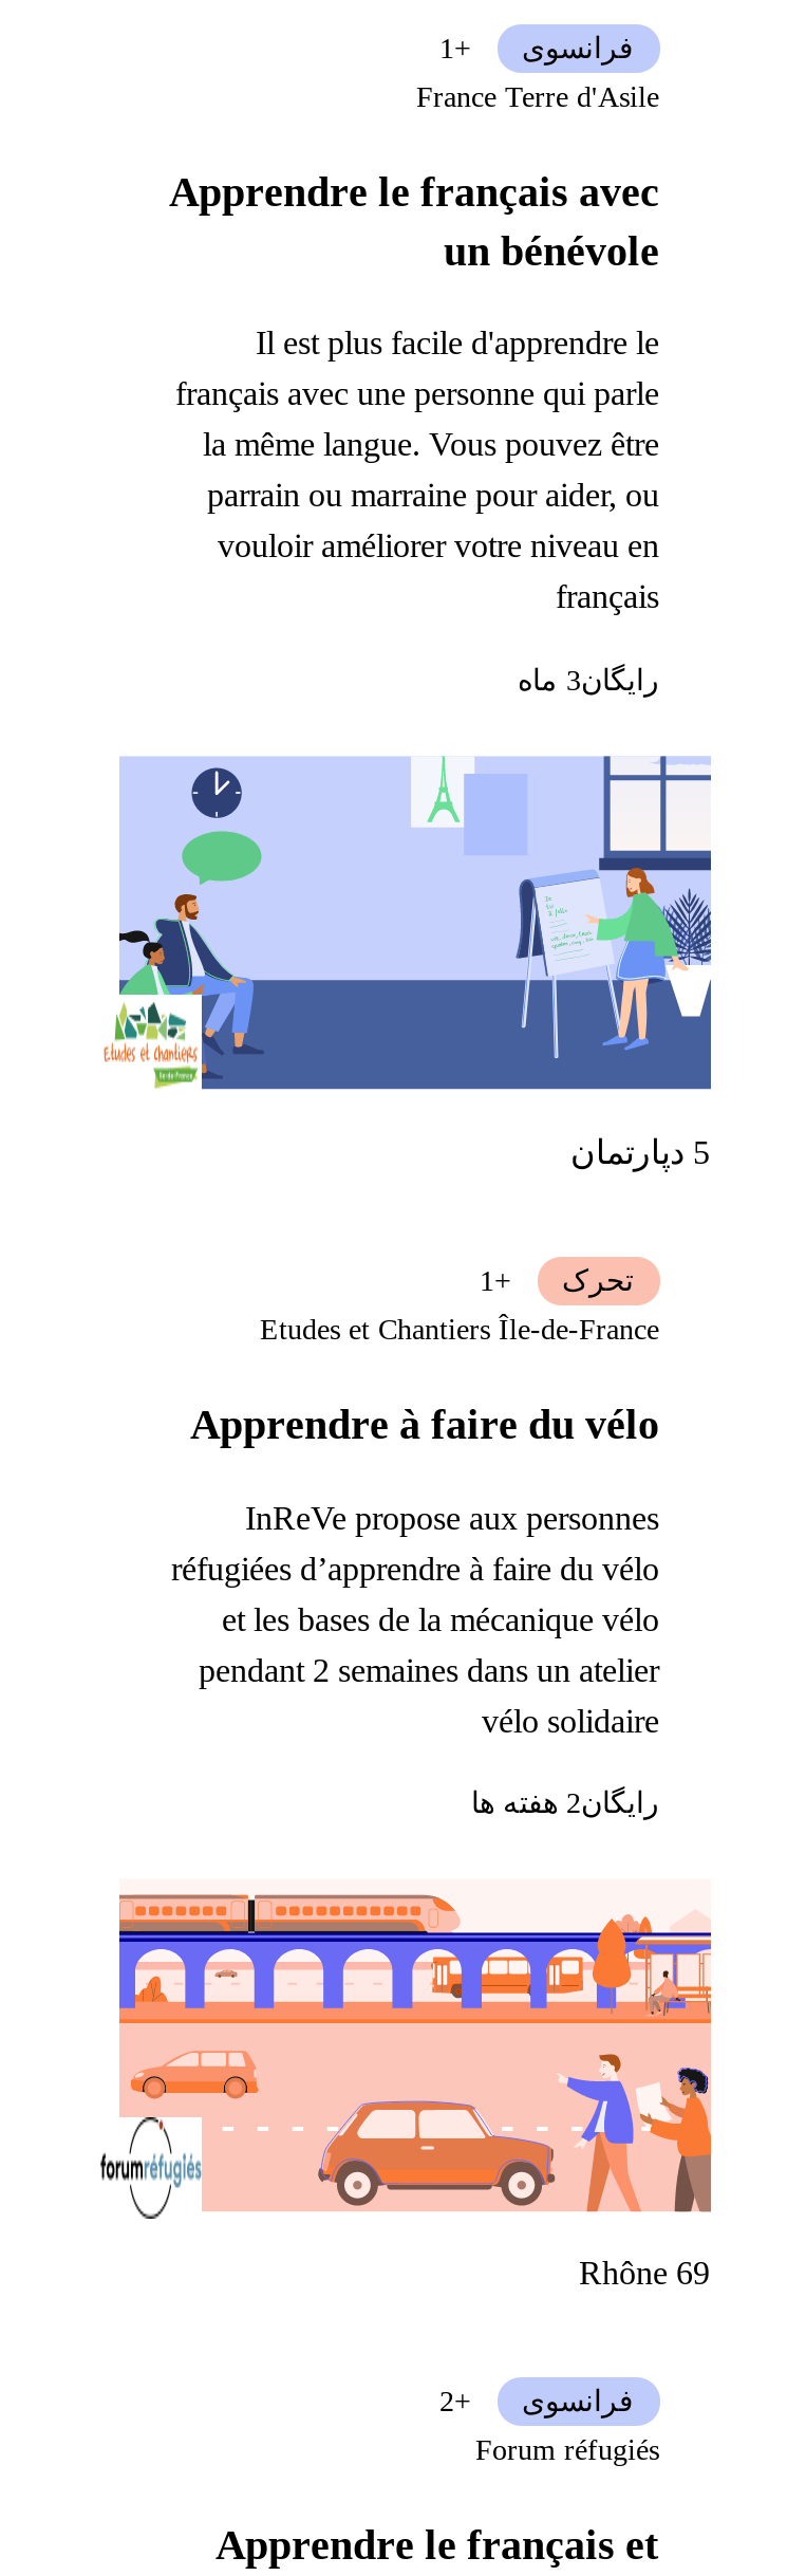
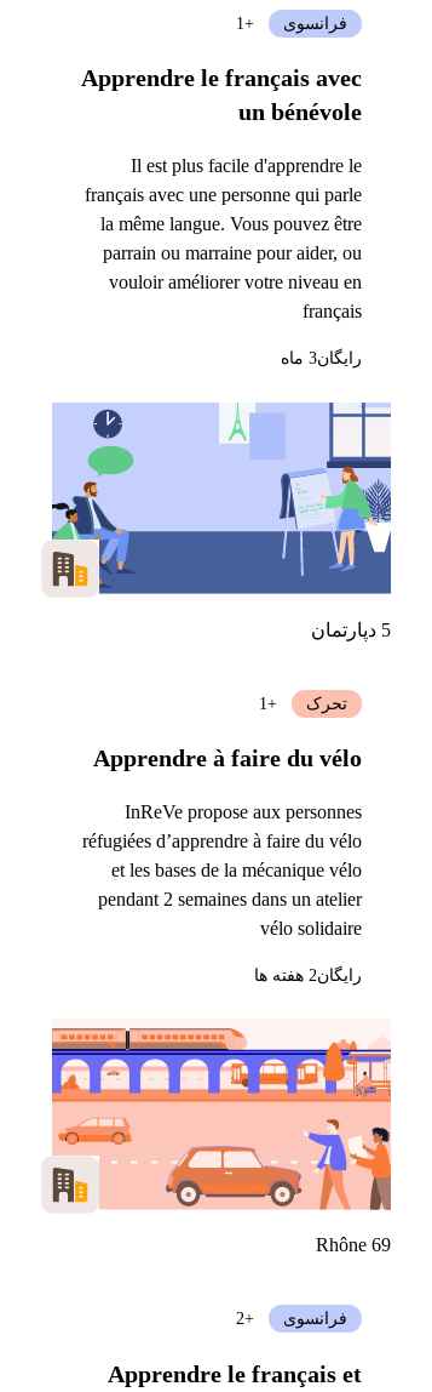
- France Terre d'Asile

- [image]
+ [image]

- Etudes et Chantiers Île-de-France

- [image]
+ [image]

- Forum réfugiés
